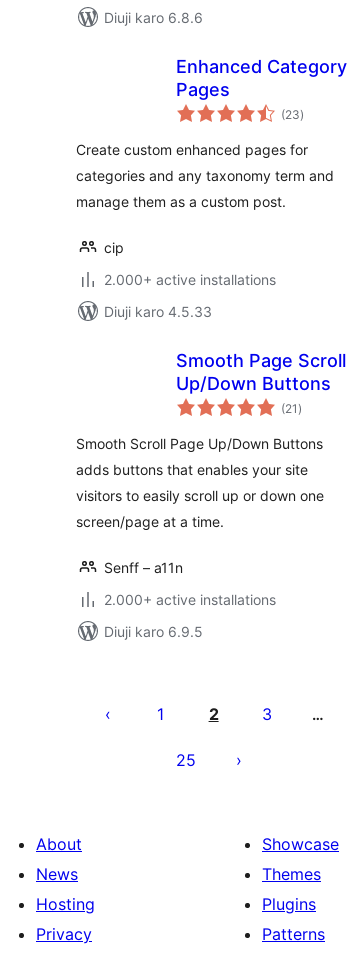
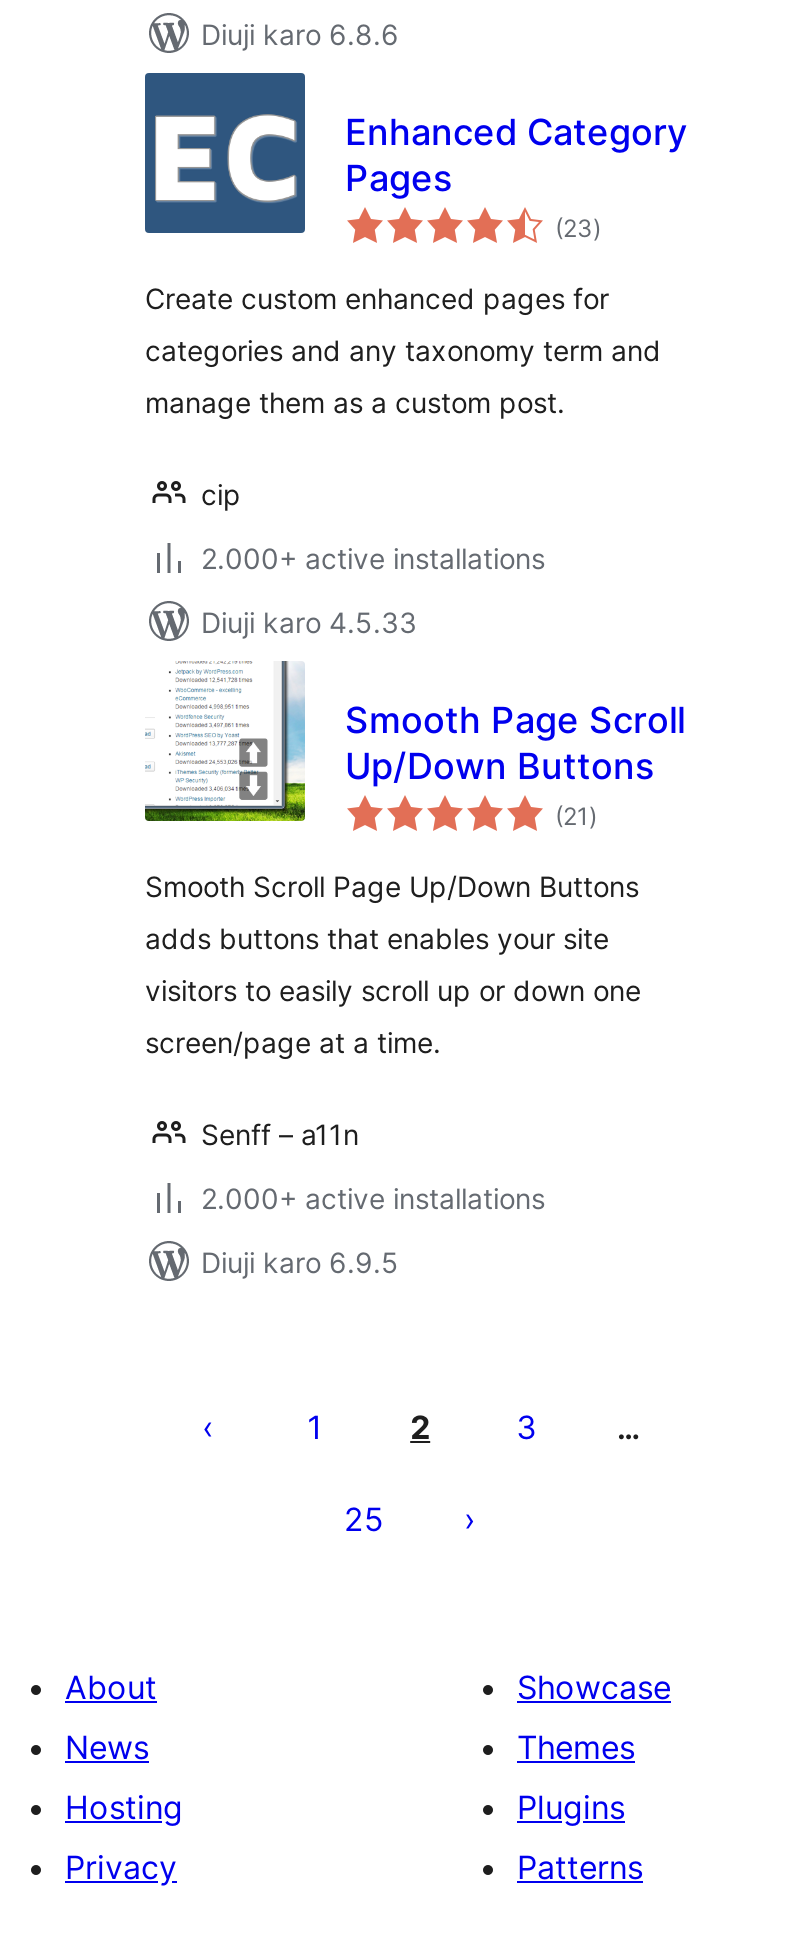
+ [image]

+ [image]
